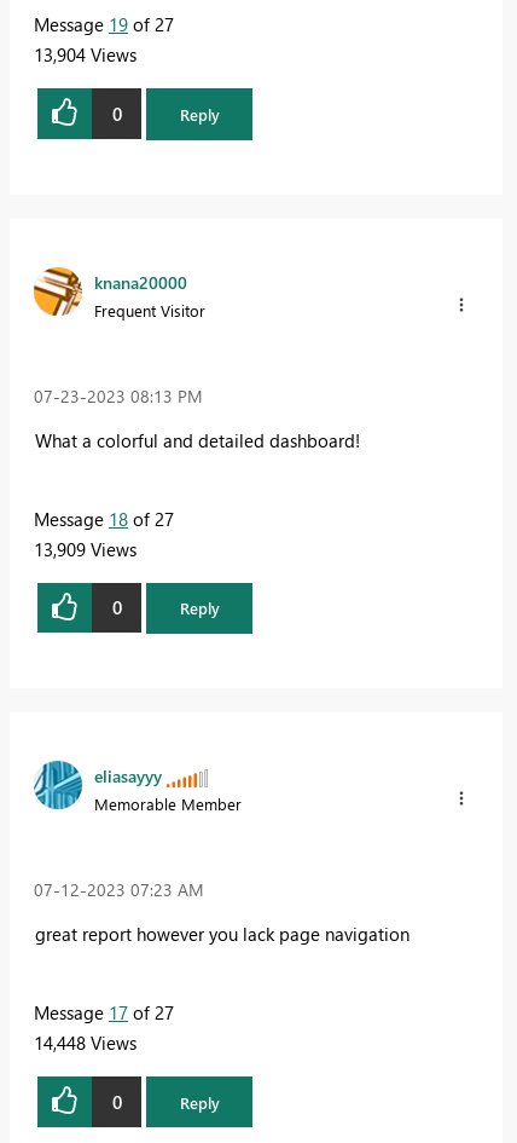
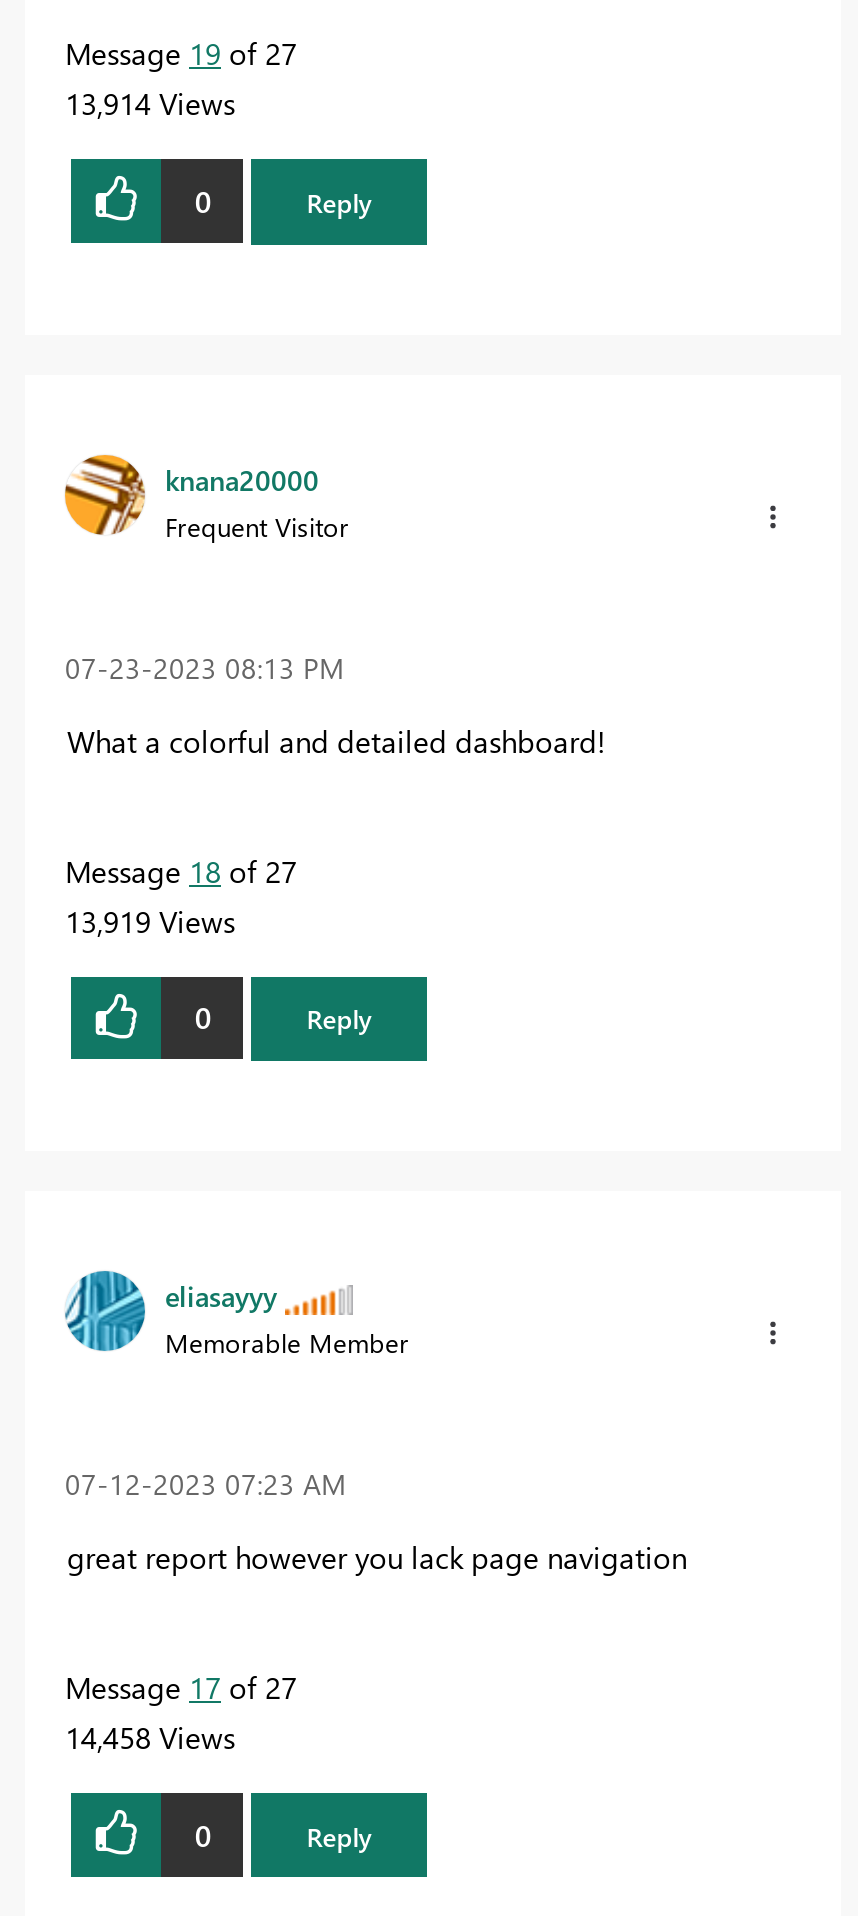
- 13,904 Views
+ 13,914 Views

- 13,909 Views
+ 13,919 Views

- 14,448 Views
+ 14,458 Views
